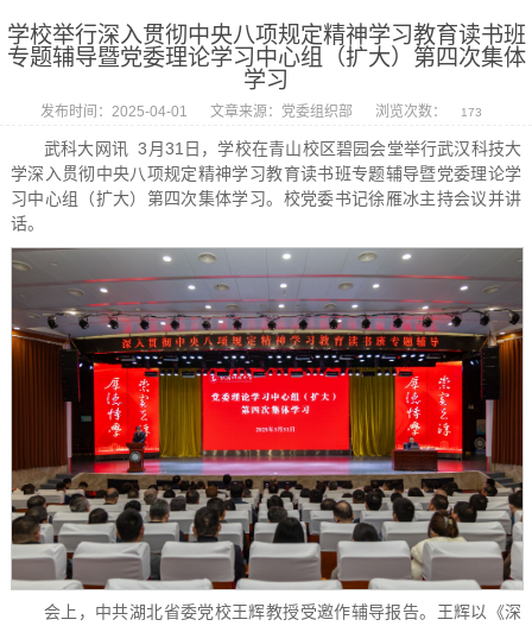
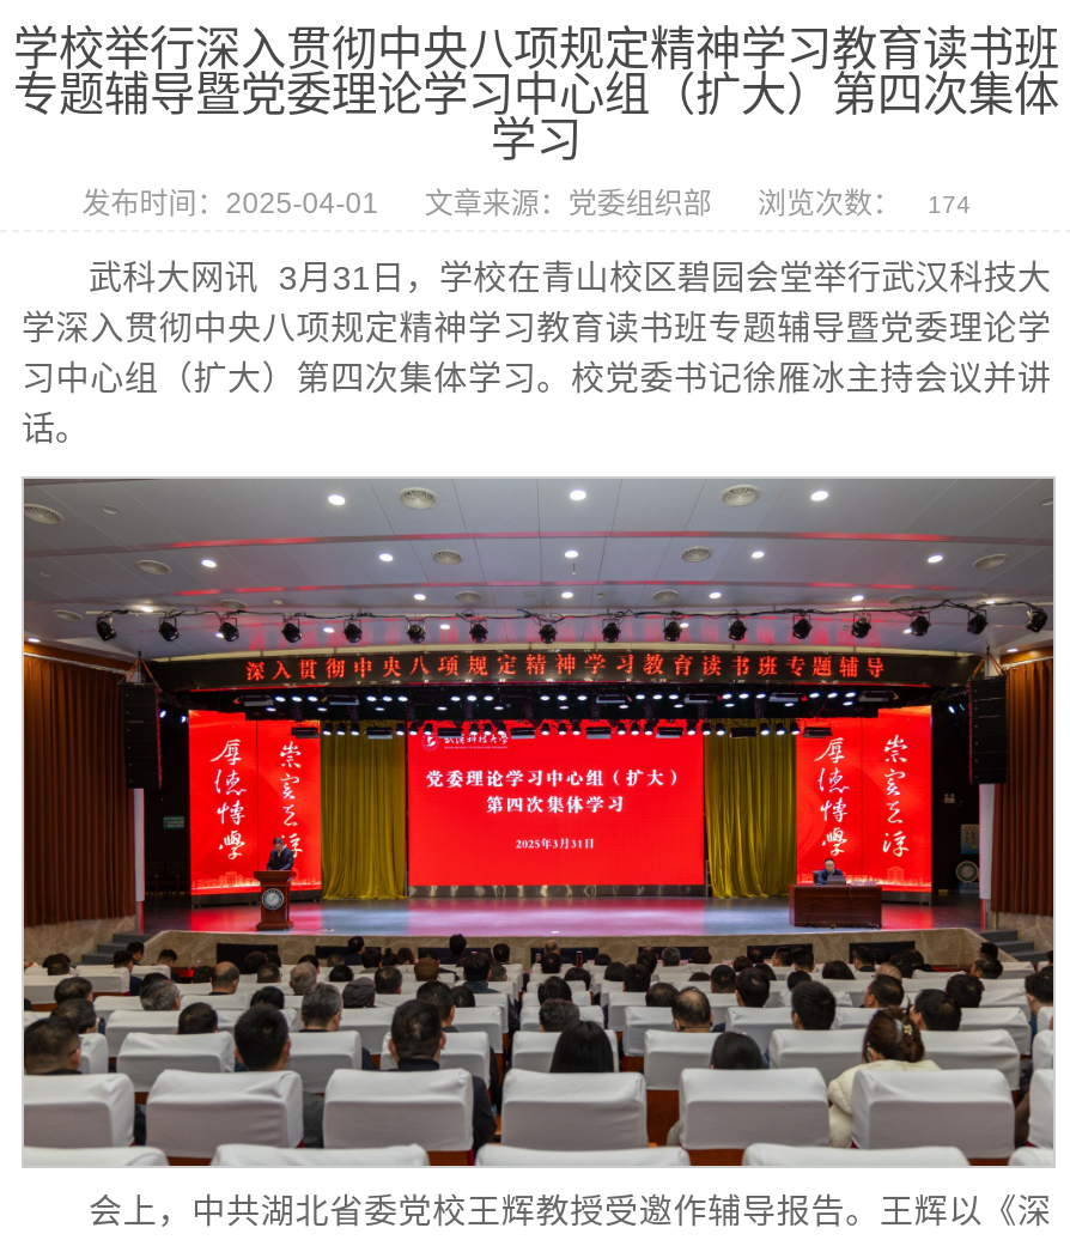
- 发布时间：2025-04-01 文章来源：党委组织部 浏览次数： 173
+ 发布时间：2025-04-01 文章来源：党委组织部 浏览次数： 174
